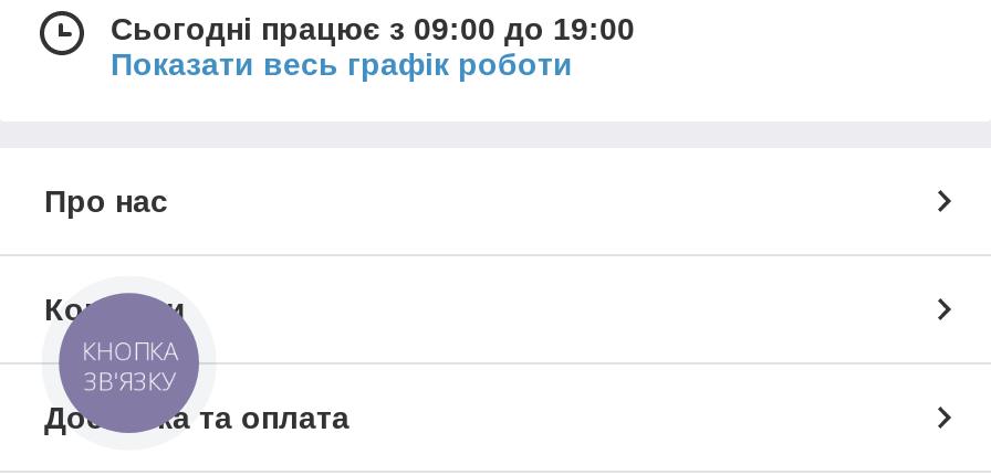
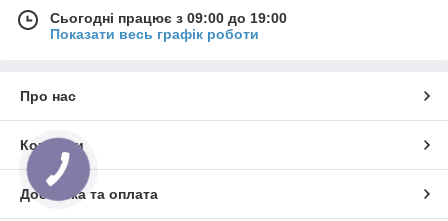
- КНОПКА
- ЗВ'ЯЗКУ
